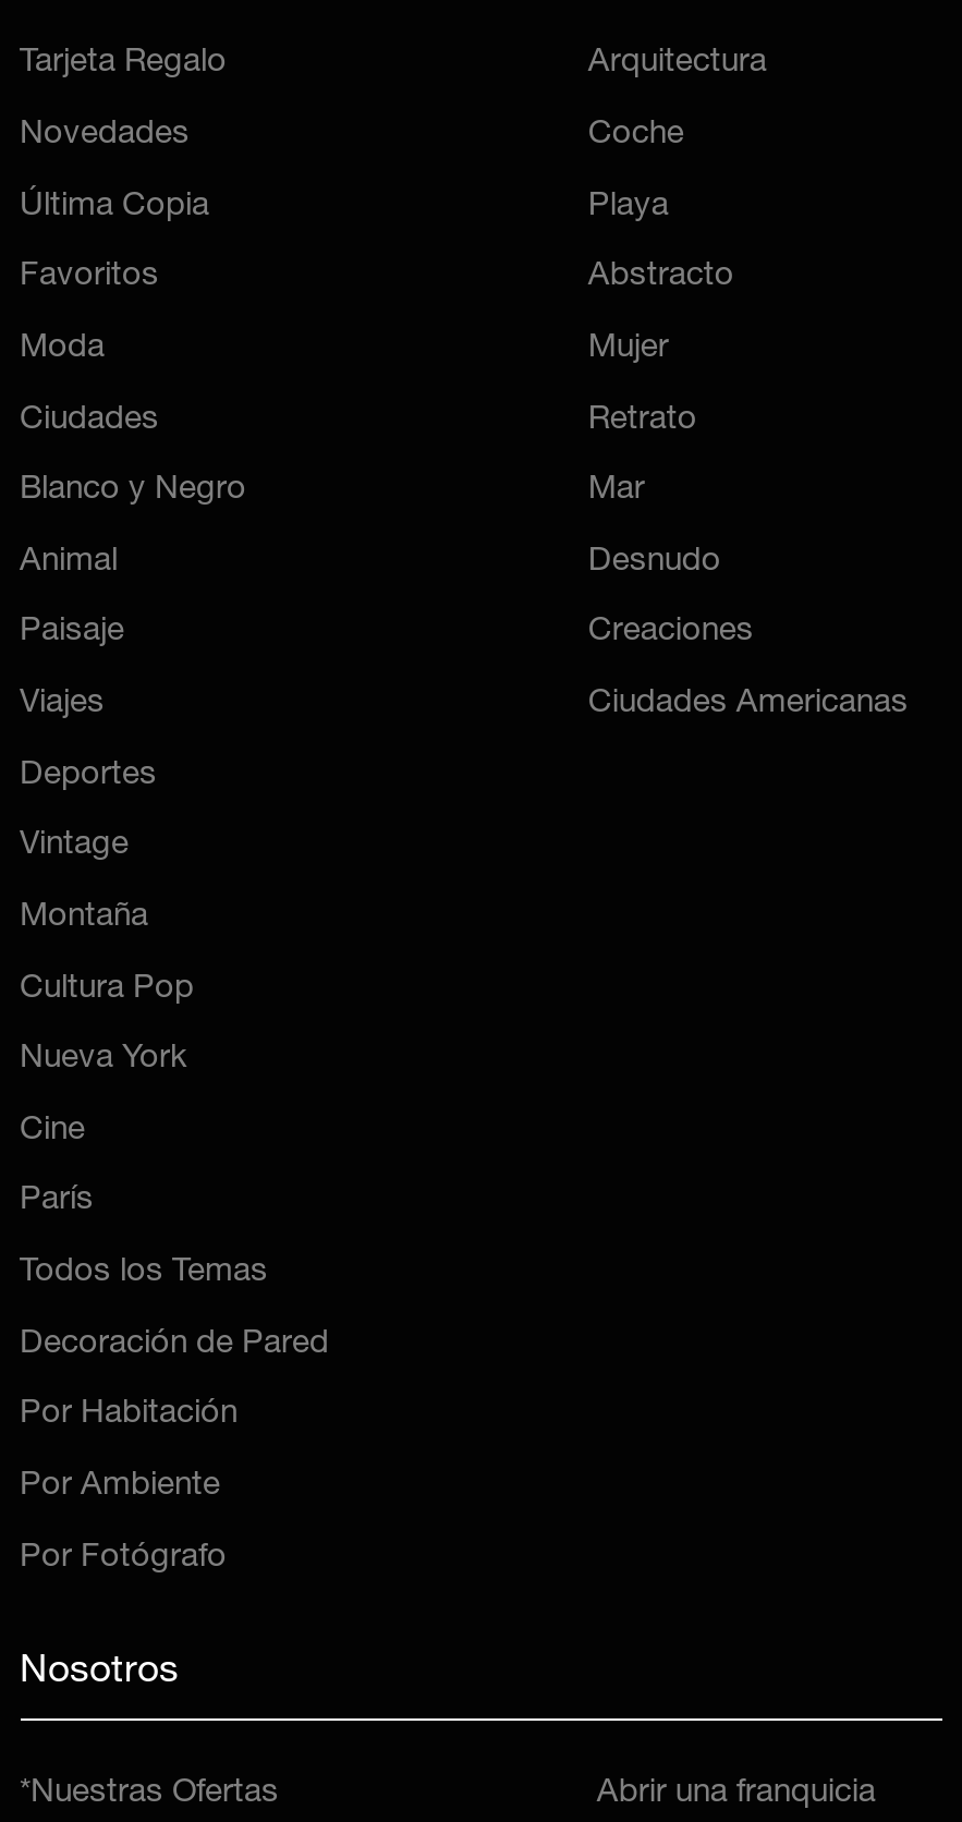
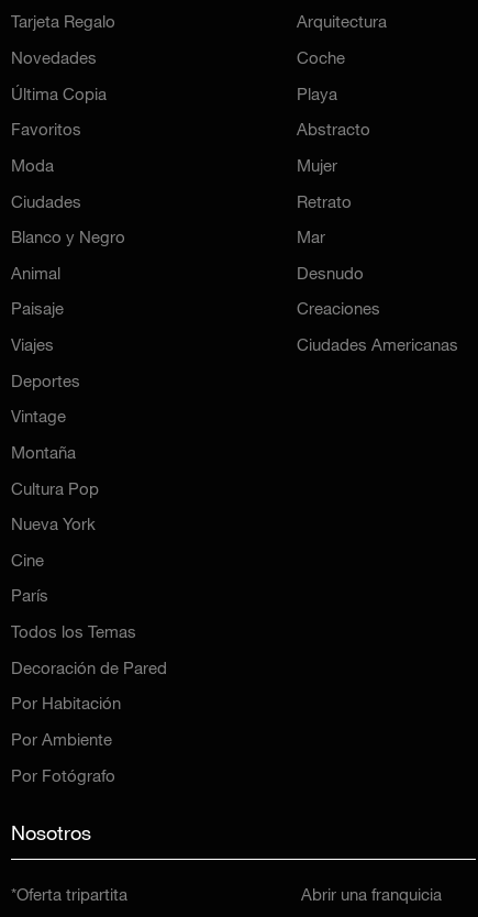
- *Nuestras Ofertas
+ *Oferta tripartita
